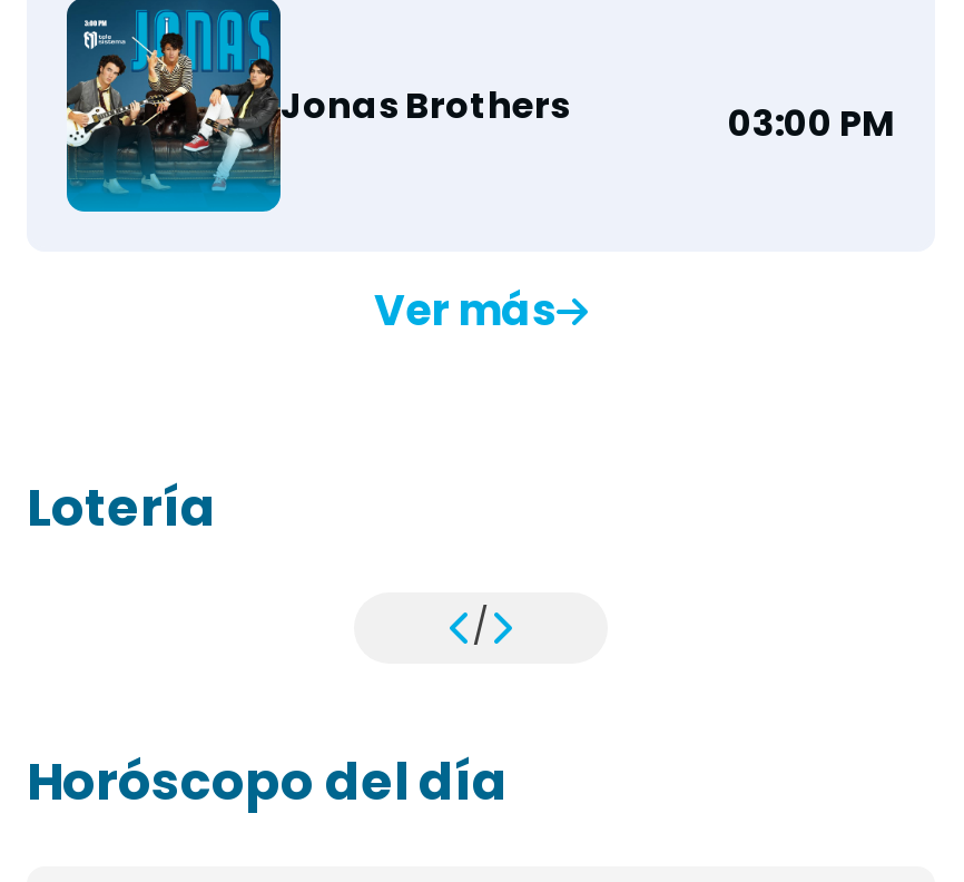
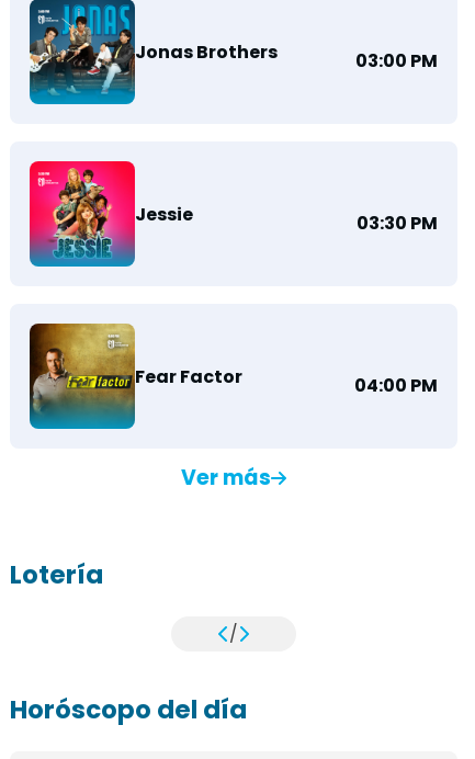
+ [image]
+ Jessie
+ 03:30 PM

+ [image]
+ Fear Factor
+ 04:00 PM
